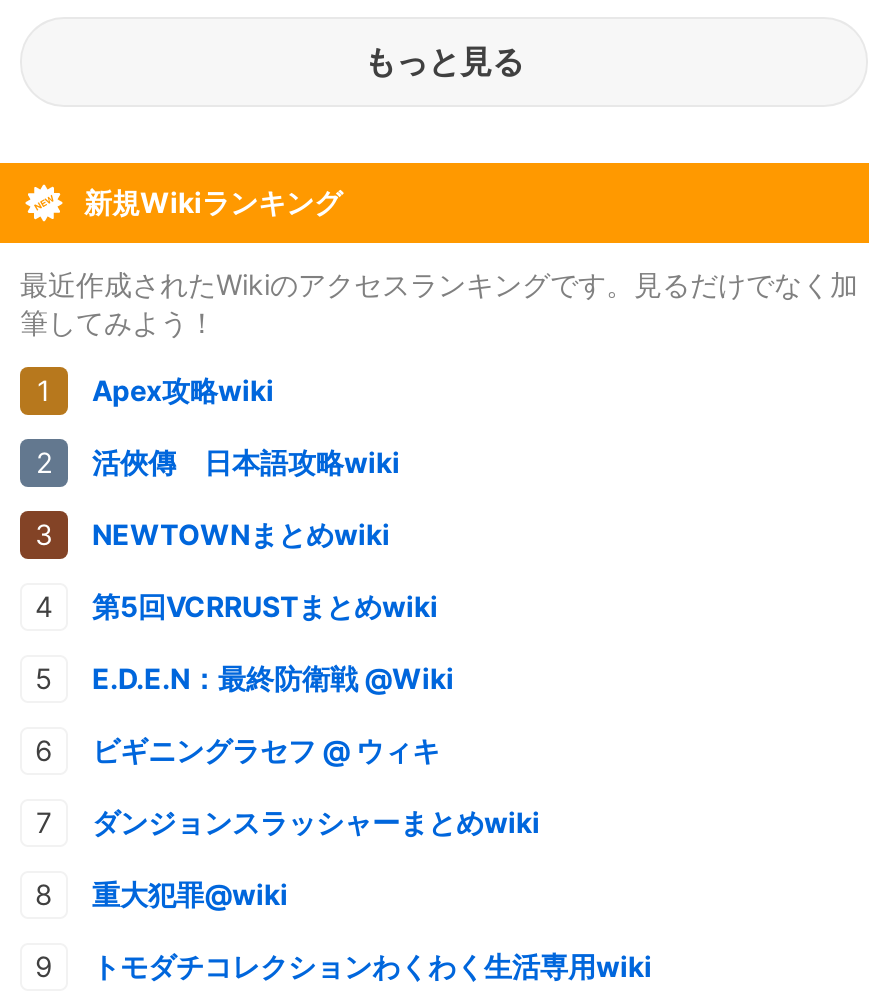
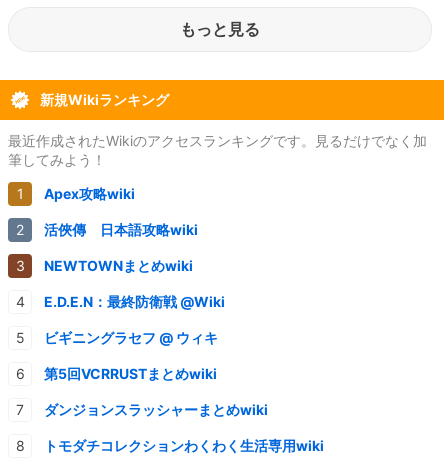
moved down: 第5回VCRRUSTまとめwiki

- 重大犯罪@wiki
